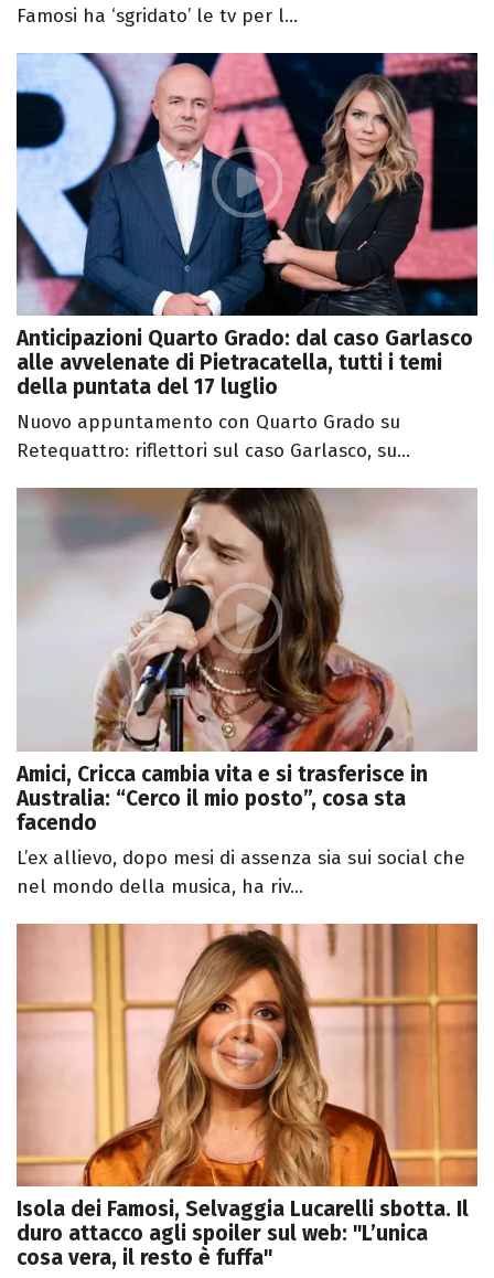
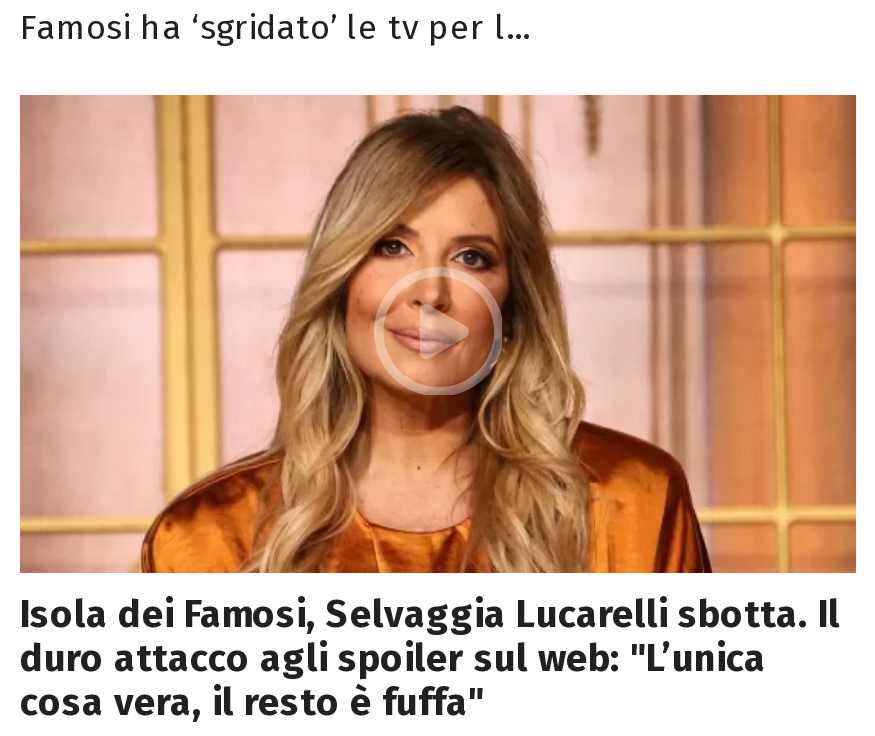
- [image]
- Anticipazioni Quarto Grado: dal caso Garlasco
- alle avvelenate di Pietracatella, tutti i temi
- della puntata del 17 luglio
- Nuovo appuntamento con Quarto Grado su
- Retequattro: riflettori sul caso Garlasco, su...

- [image]
- Amici, Cricca cambia vita e si trasferisce in
- Australia: “Cerco il mio posto”, cosa sta
- facendo
- L’ex allievo, dopo mesi di assenza sia sui social che
- nel mondo della musica, ha riv...
